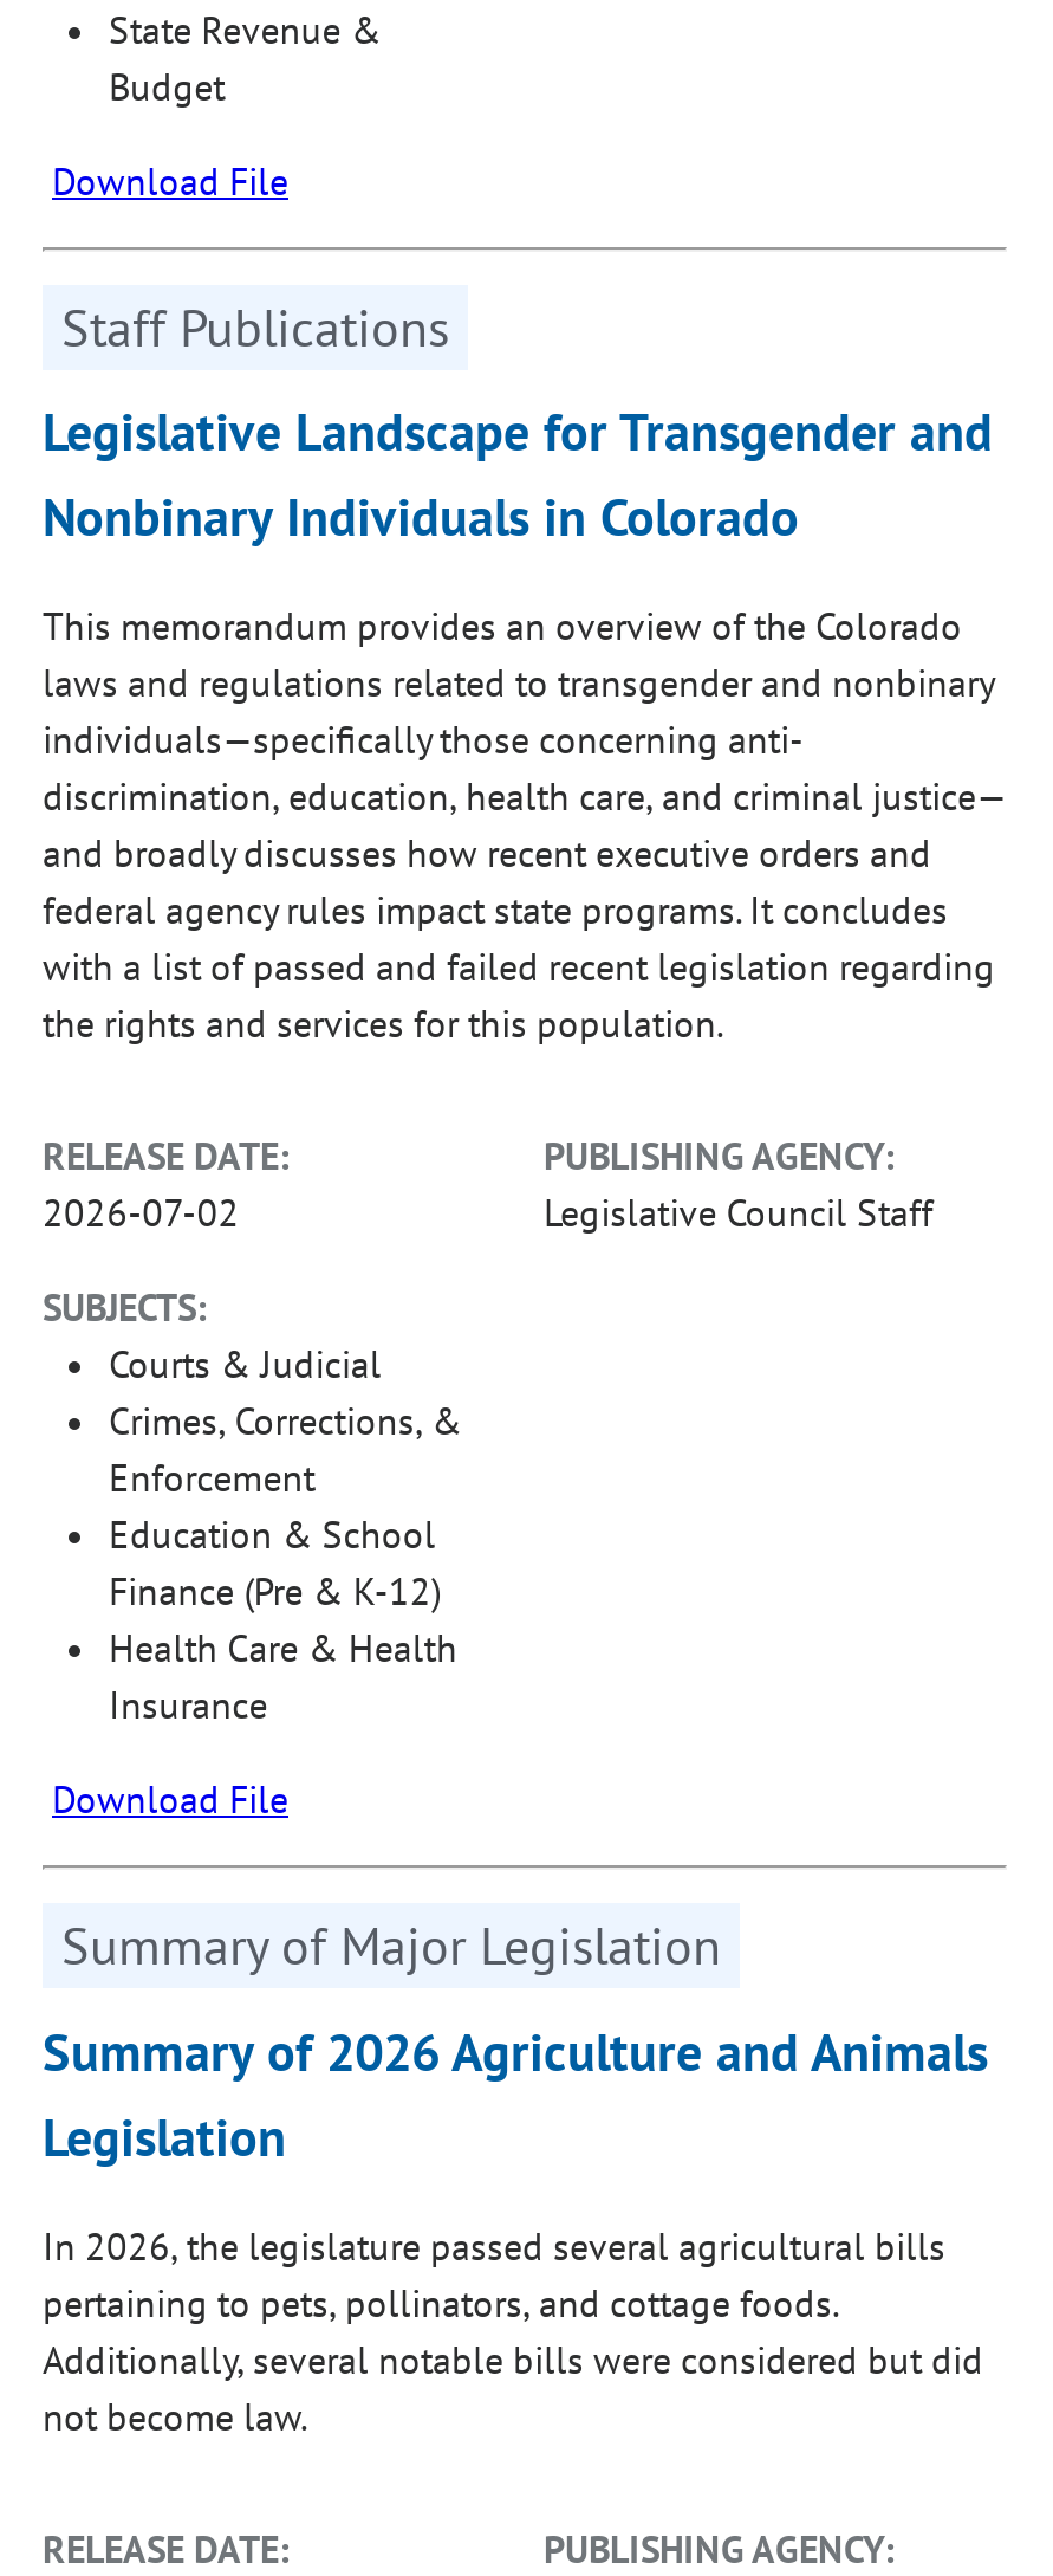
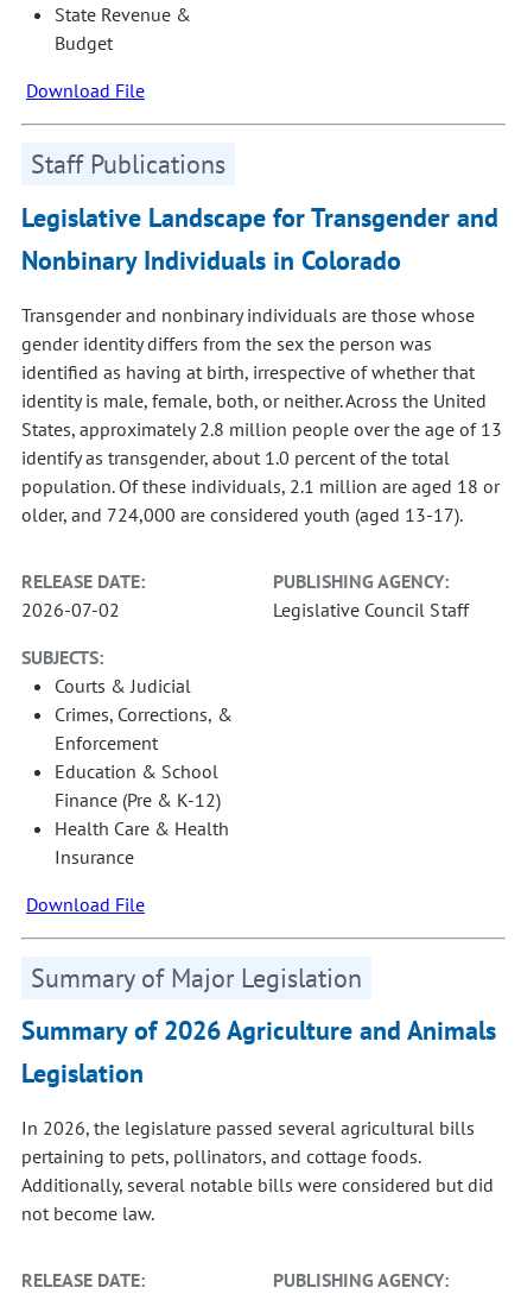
- This memorandum provides an overview of the Colorado
- laws and regulations related to transgender and nonbinary
- individuals—specifically those concerning anti-
- discrimination, education, health care, and criminal justice—
- and broadly discusses how recent executive orders and
- federal agency rules impact state programs. It concludes
- with a list of passed and failed recent legislation regarding
- the rights and services for this population.
+ Transgender and nonbinary individuals are those whose
+ gender identity differs from the sex the person was
+ identified as having at birth, irrespective of whether that
+ identity is male, female, both, or neither. Across the United
+ States, approximately 2.8 million people over the age of 13
+ identify as transgender, about 1.0 percent of the total
+ population. Of these individuals, 2.1 million are aged 18 or
+ older, and 724,000 are considered youth (aged 13-17).
